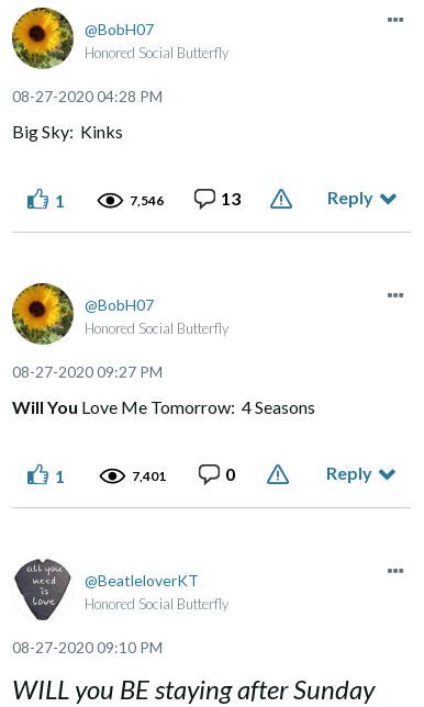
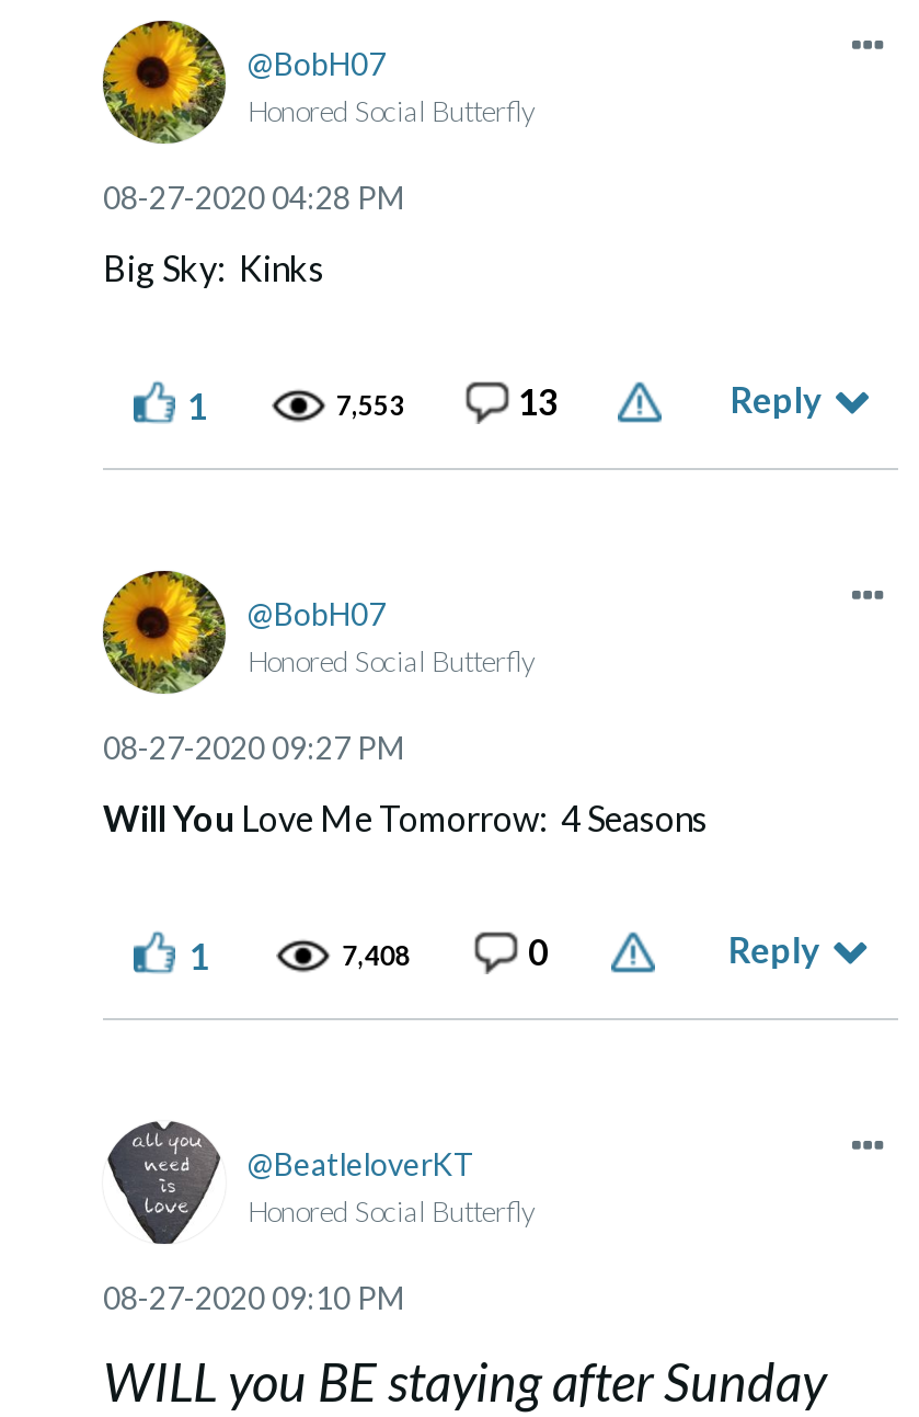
- 7,546
+ 7,553

- 7,401
+ 7,408
